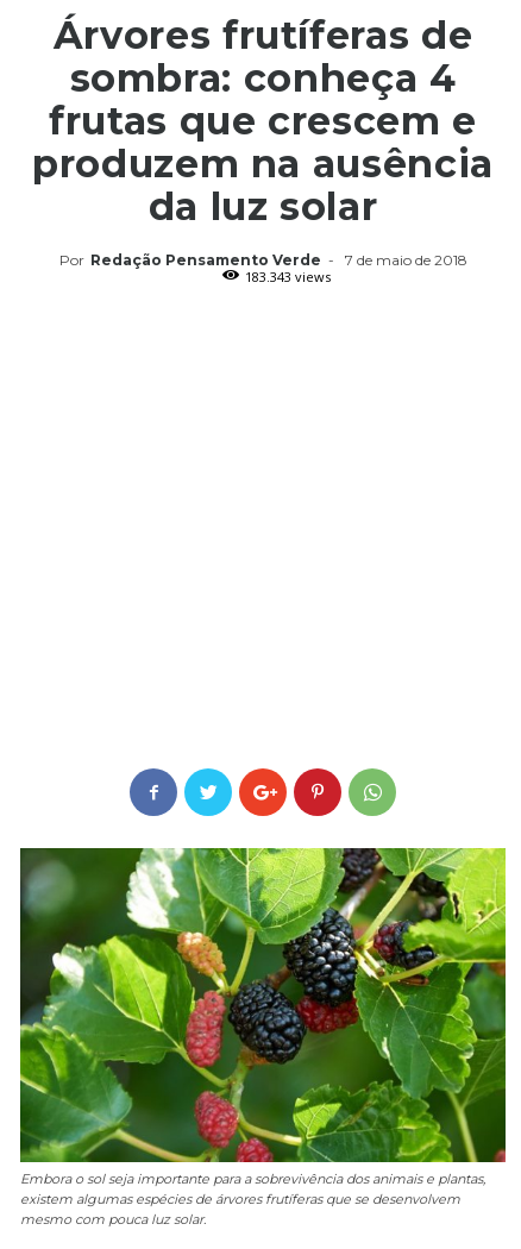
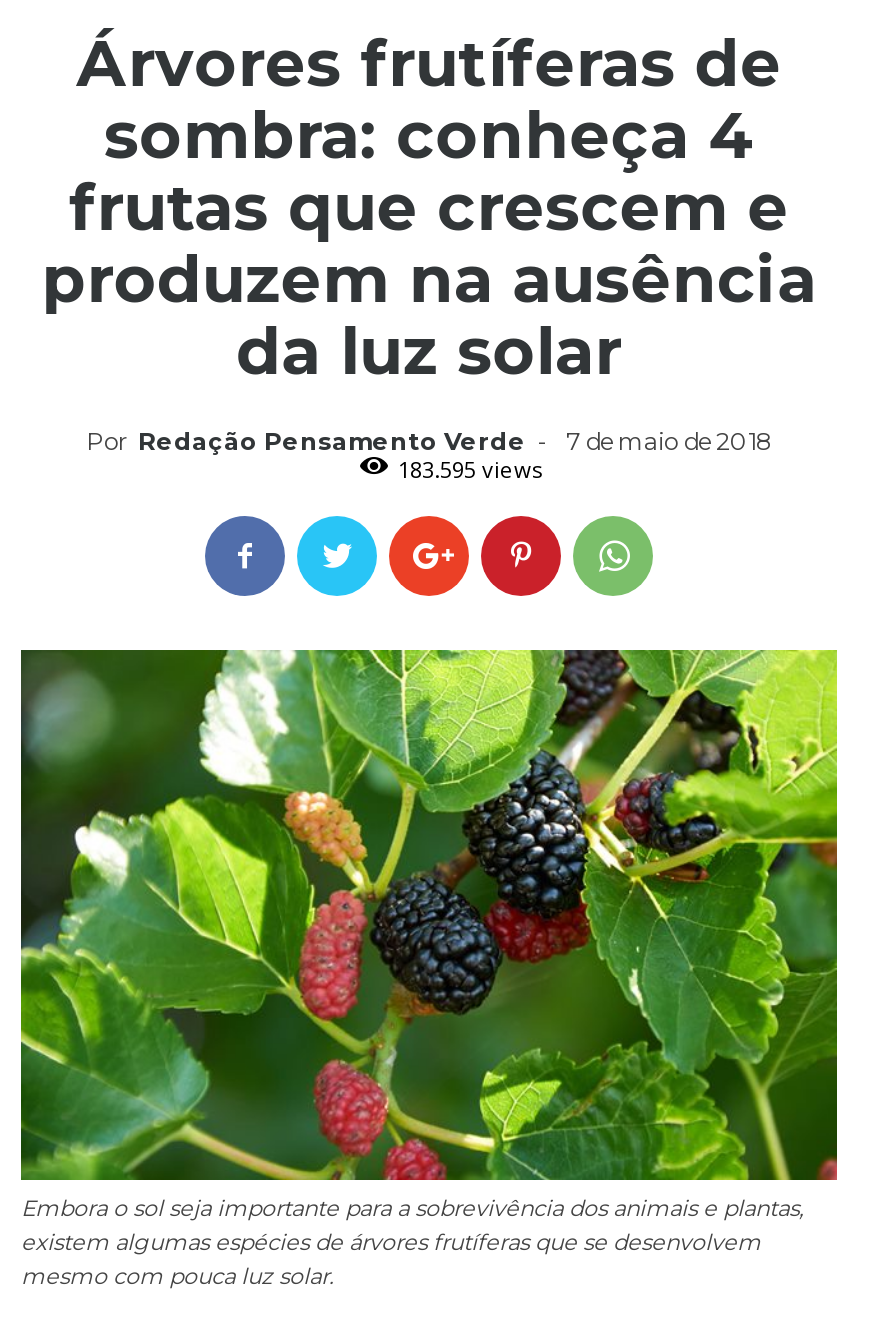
- 183.343 views
+ 183.595 views
